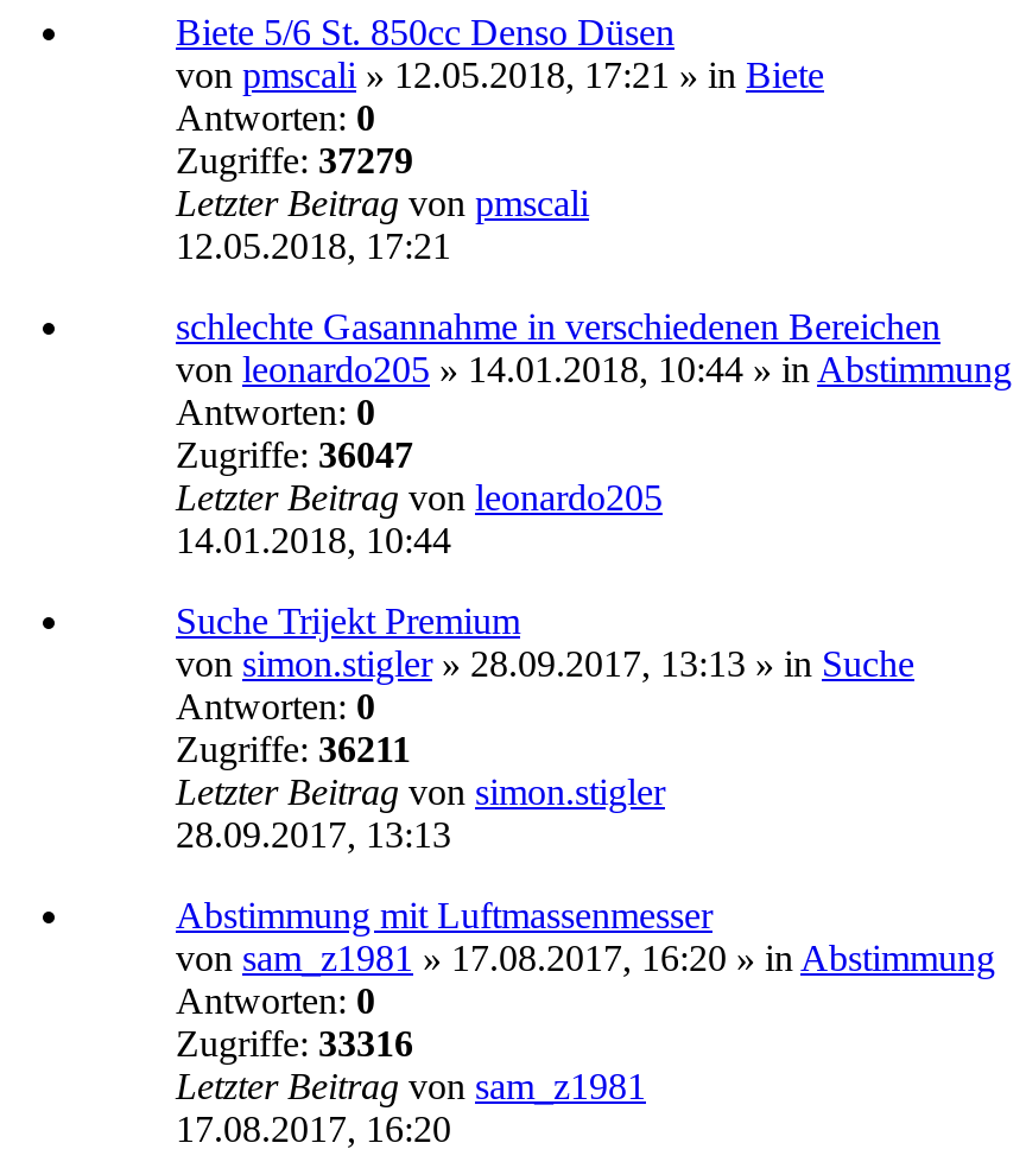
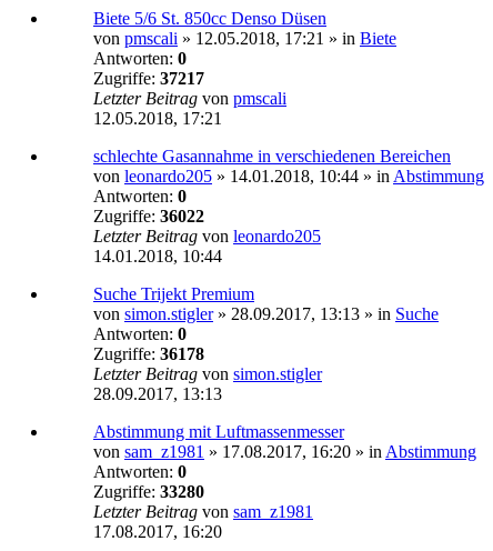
- Zugriffe: 37279
+ Zugriffe: 37217

- Zugriffe: 36047
+ Zugriffe: 36022

- Zugriffe: 36211
+ Zugriffe: 36178

- Zugriffe: 33316
+ Zugriffe: 33280
